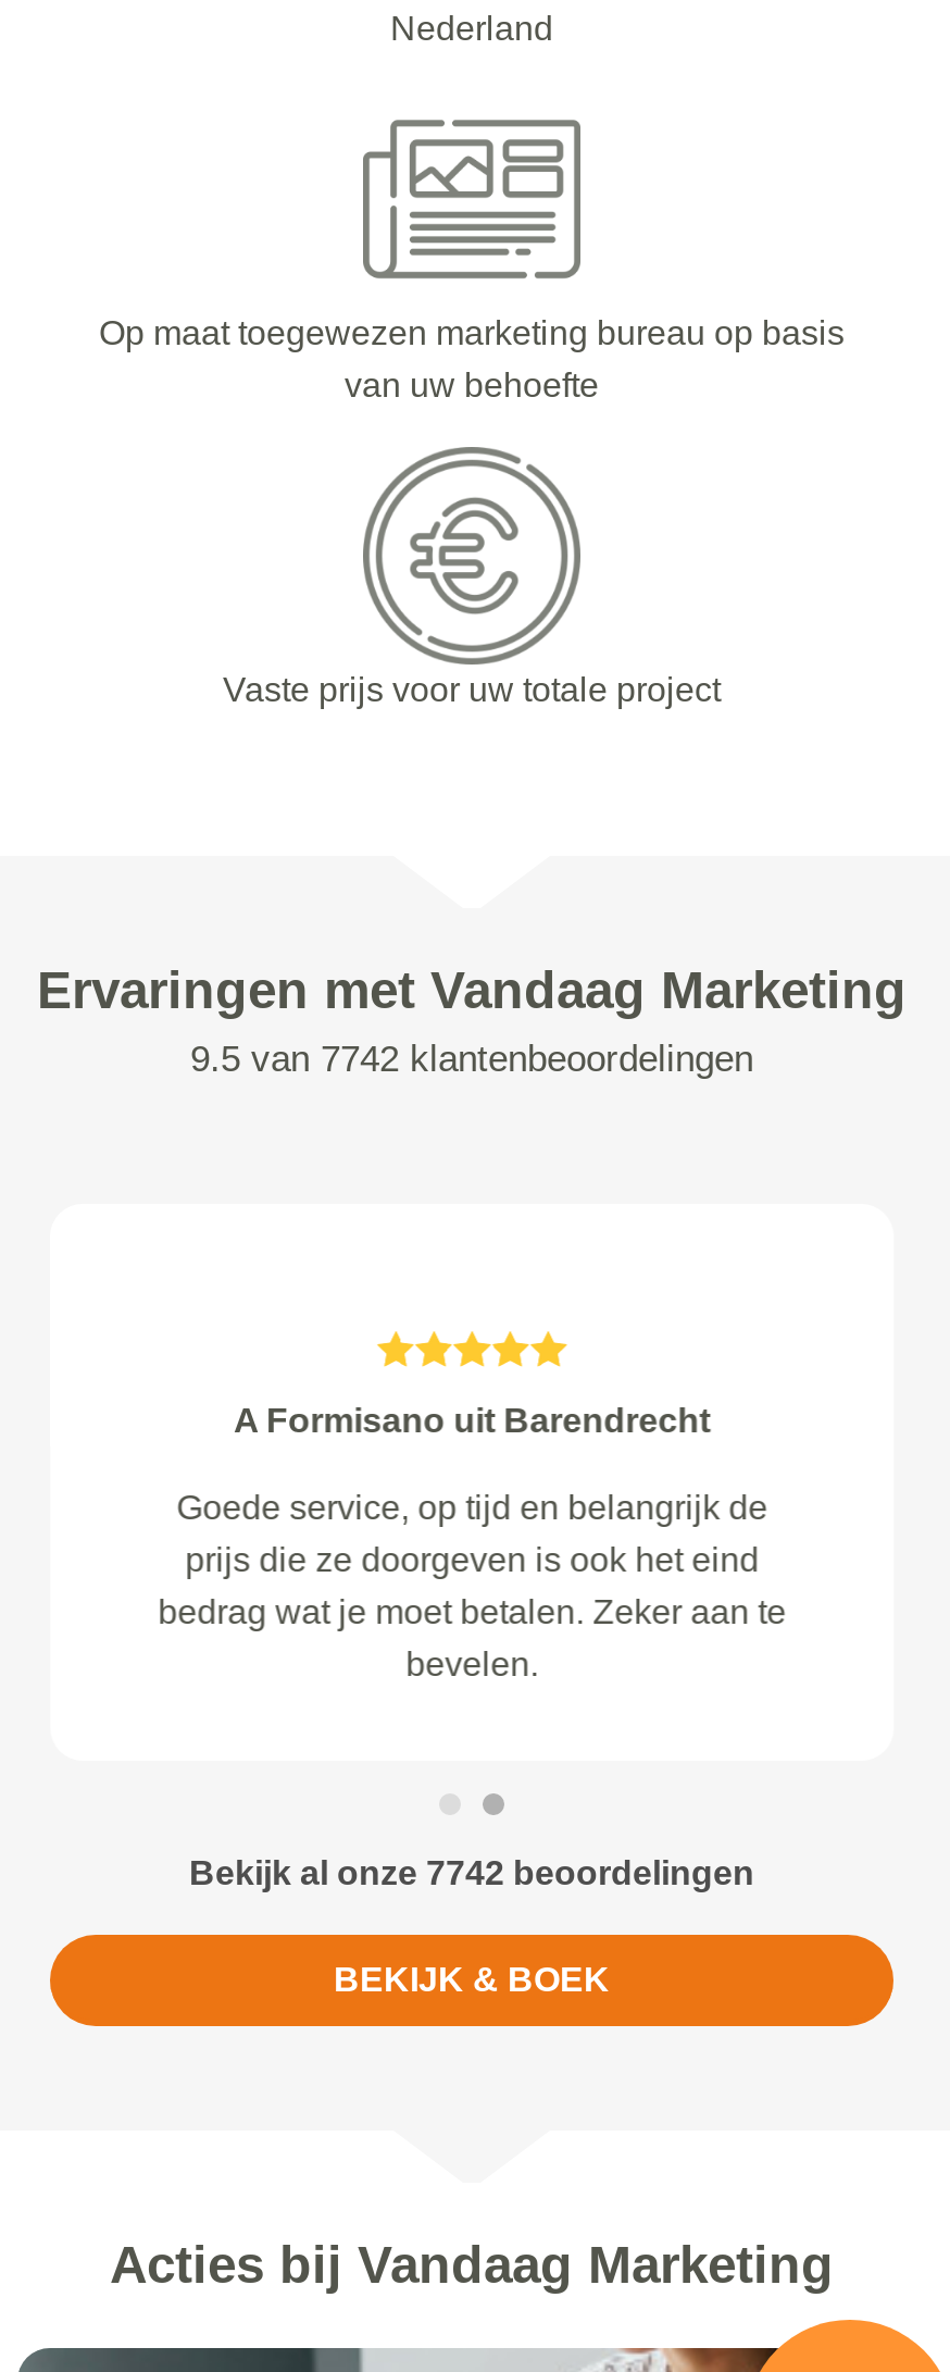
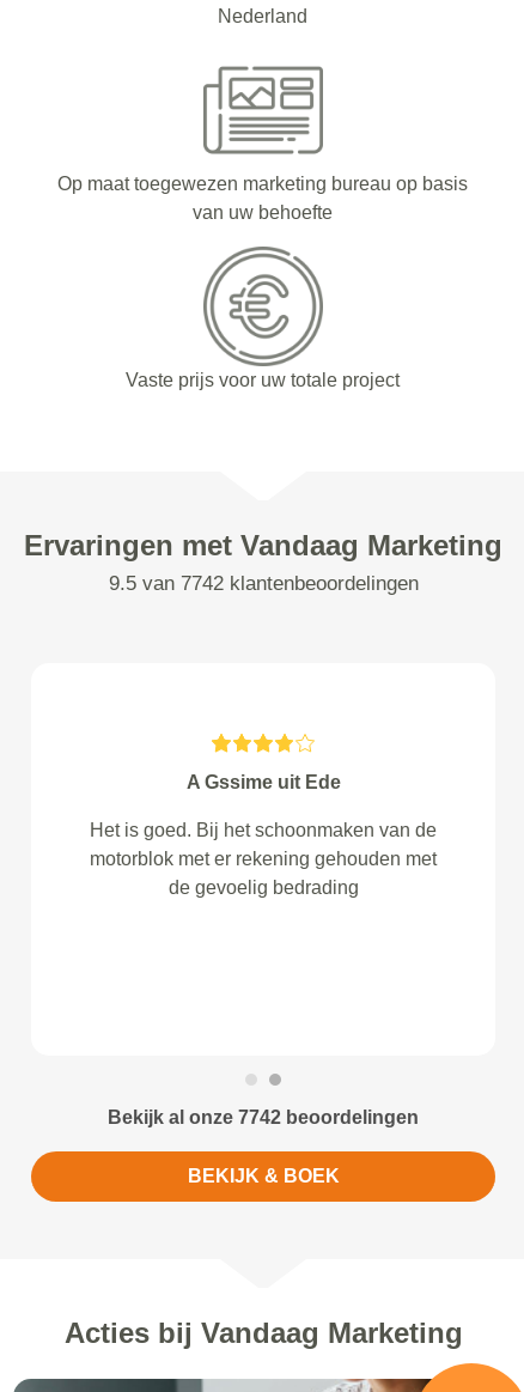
- A Formisano uit Barendrecht
+ A Gssime uit Ede

- Goede service, op tijd en belangrijk de
- prijs die ze doorgeven is ook het eind
- bedrag wat je moet betalen. Zeker aan te
- bevelen.
+ Het is goed. Bij het schoonmaken van de
+ motorblok met er rekening gehouden met
+ de gevoelig bedrading
